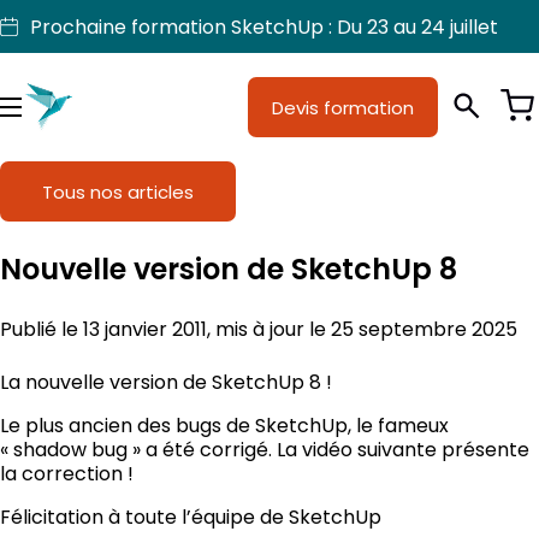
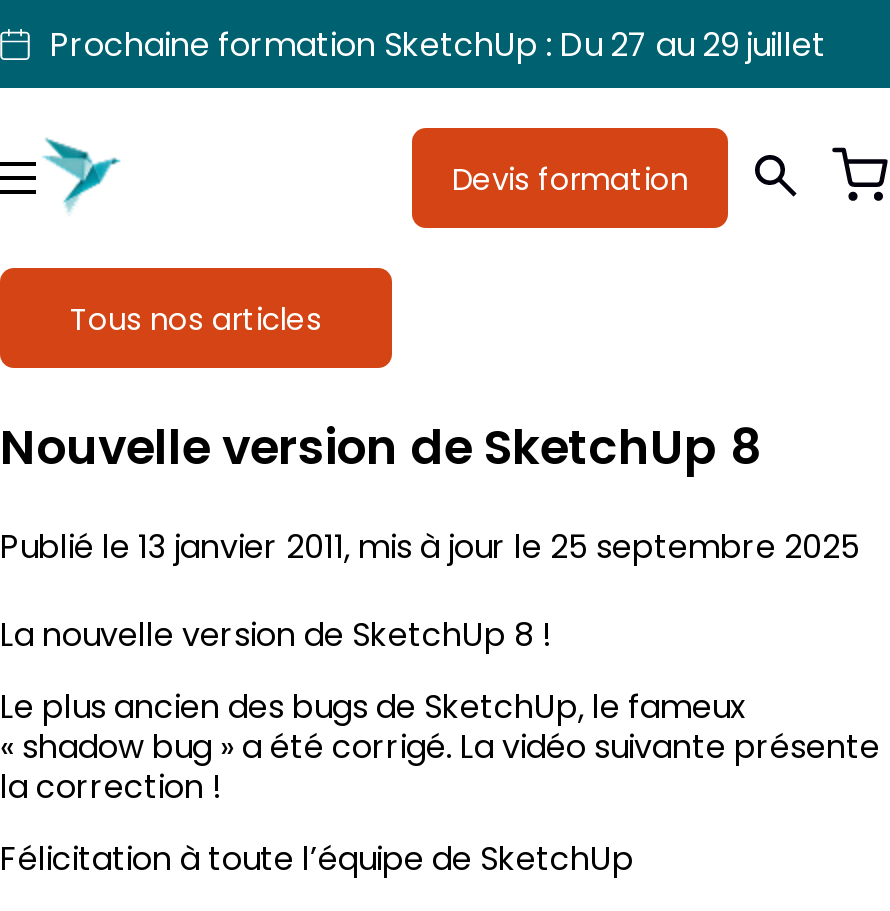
- Prochaine formation SketchUp : Du 23 au 24 juillet
+ Prochaine formation SketchUp : Du 27 au 29 juillet
